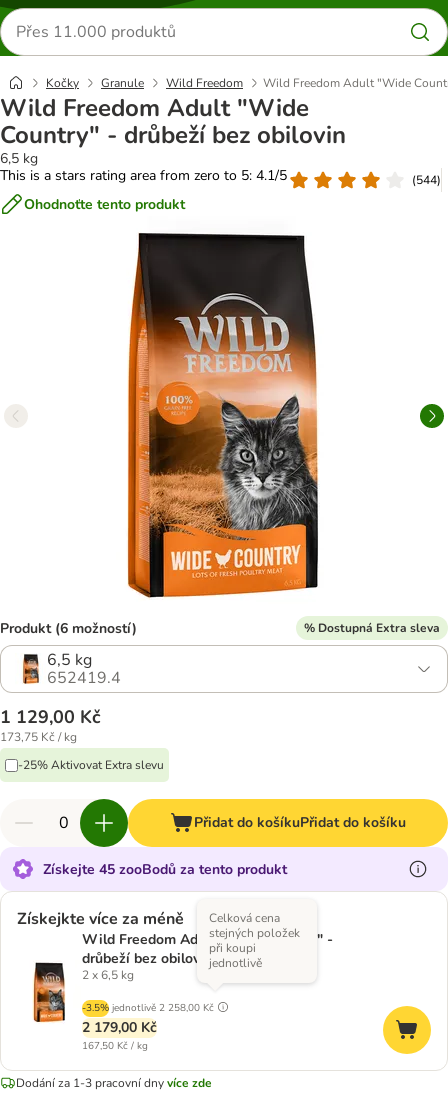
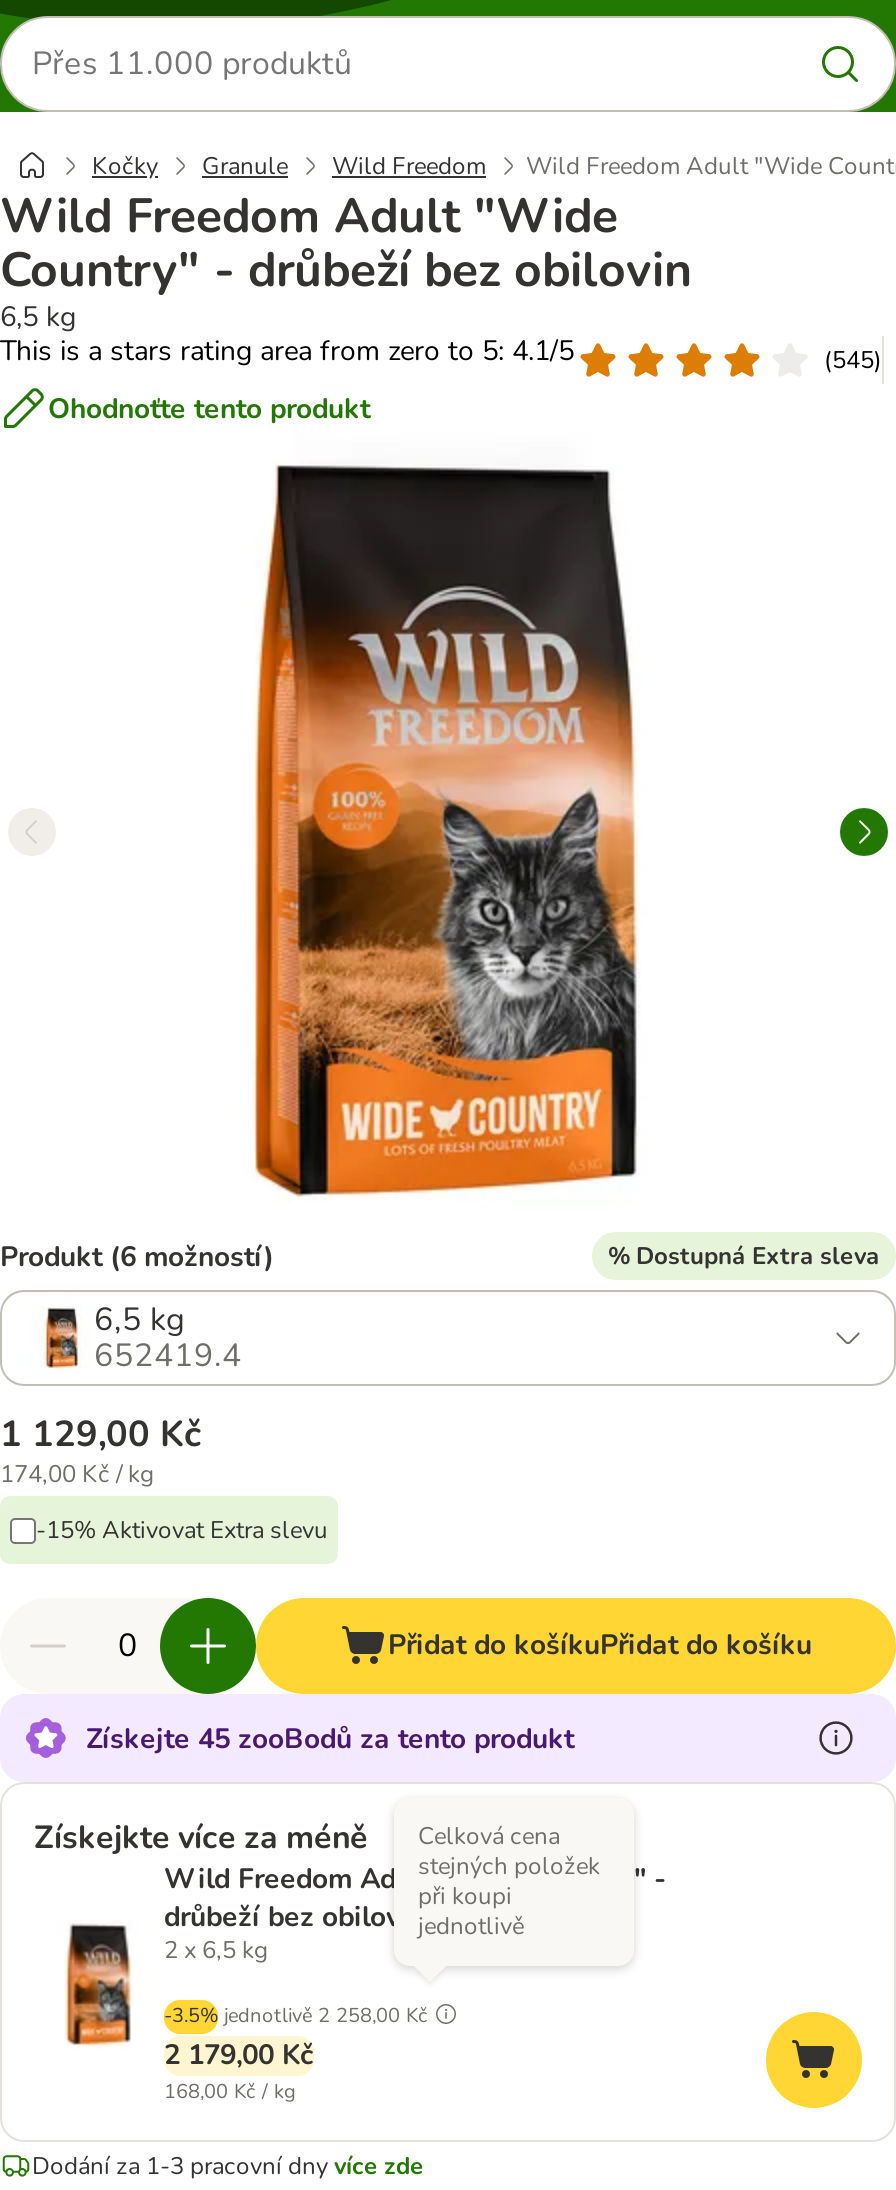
- (544)
+ (545)

- 173,75 Kč / kg
+ 174,00 Kč / kg

- -25% Aktivovat Extra slevu
+ -15% Aktivovat Extra slevu

- 167,50 Kč / kg
+ 168,00 Kč / kg
